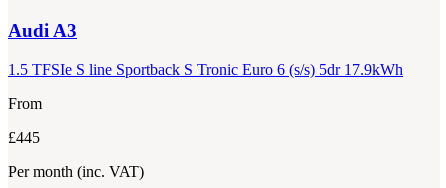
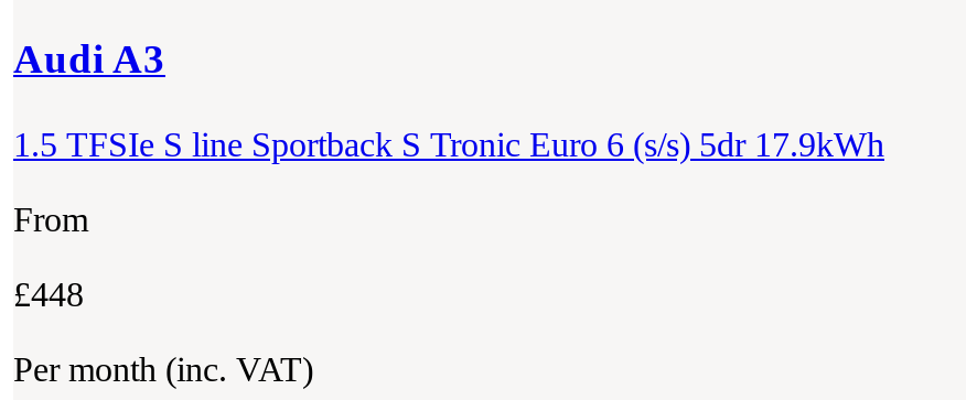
- £445
+ £448
